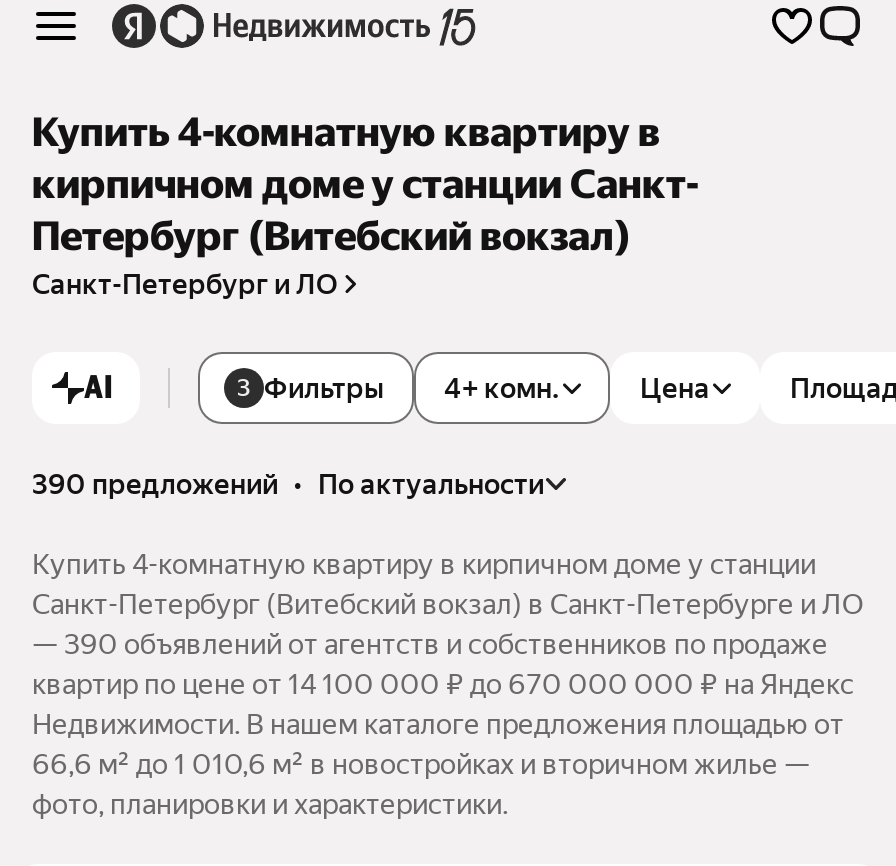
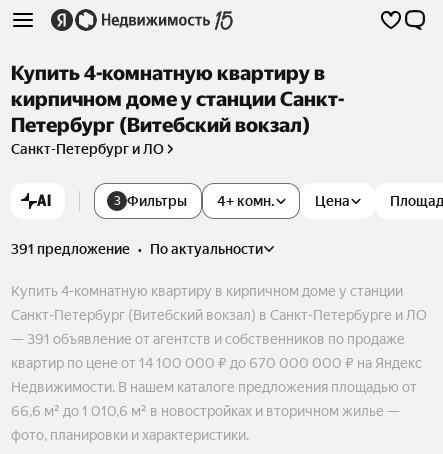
- 390 предложений • по актуальности
+ 391 предложение • по актуальности

- — 390 объявлений от агентств и собственников по продаже
+ — 391 объявление от агентств и собственников по продаже
